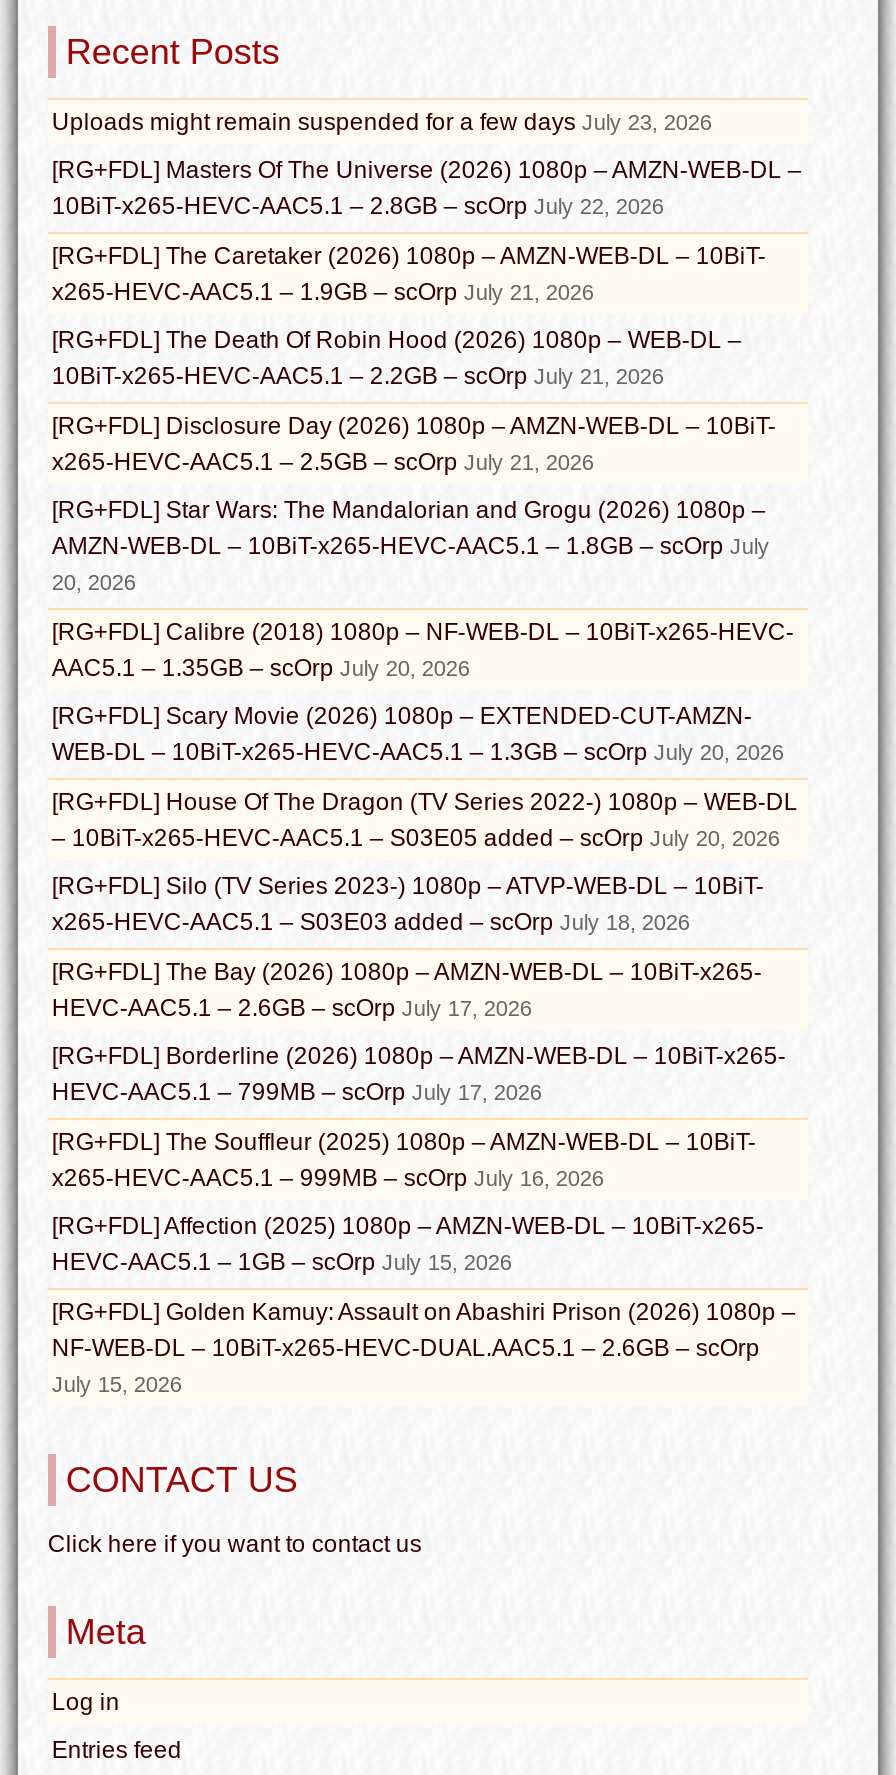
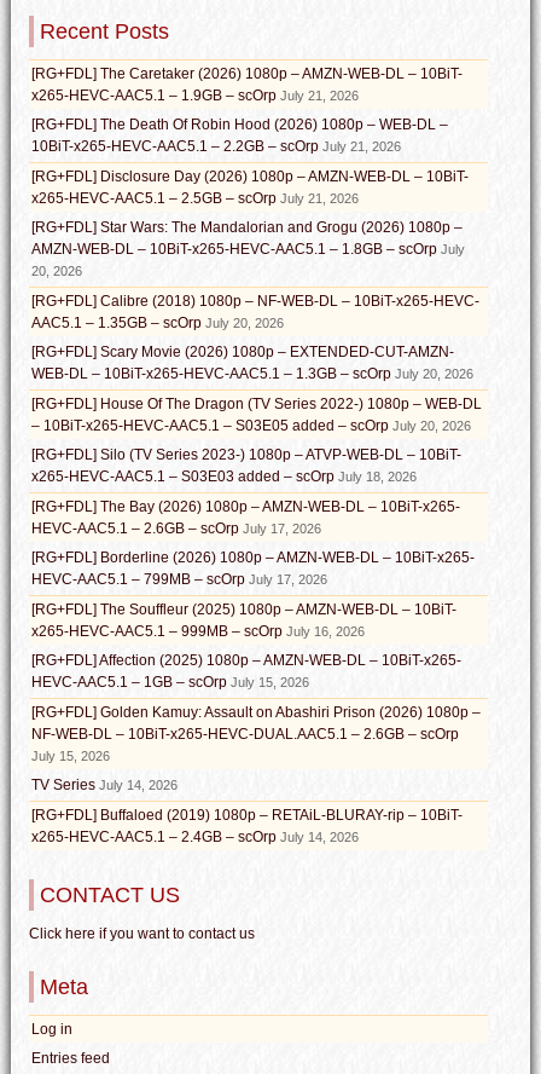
- Uploads might remain suspended for a few days July 23, 2026
- [RG+FDL] Masters Of The Universe (2026) 1080p – AMZN-WEB-DL –
- 10BiT-x265-HEVC-AAC5.1 – 2.8GB – scOrp July 22, 2026

moved up: [RG+FDL] The Caretaker (2026) 1080p – AMZN-WEB-DL – 10BiT- | x265-HEVC-AAC5.1 – 1.9GB – scOrp July 21, 2026 | [RG+FDL] The Death Of Robin Hood (2026) 1080p – WEB-DL – | ... | NF-WEB-DL – 10BiT-x265-HEVC-DUAL.AAC5.1 – 2.6GB – scOrp | July 15, 2026

+ TV Series July 14, 2026
+ [RG+FDL] Buffaloed (2019) 1080p – RETAiL-BLURAY-rip – 10BiT-
+ x265-HEVC-AAC5.1 – 2.4GB – scOrp July 14, 2026
